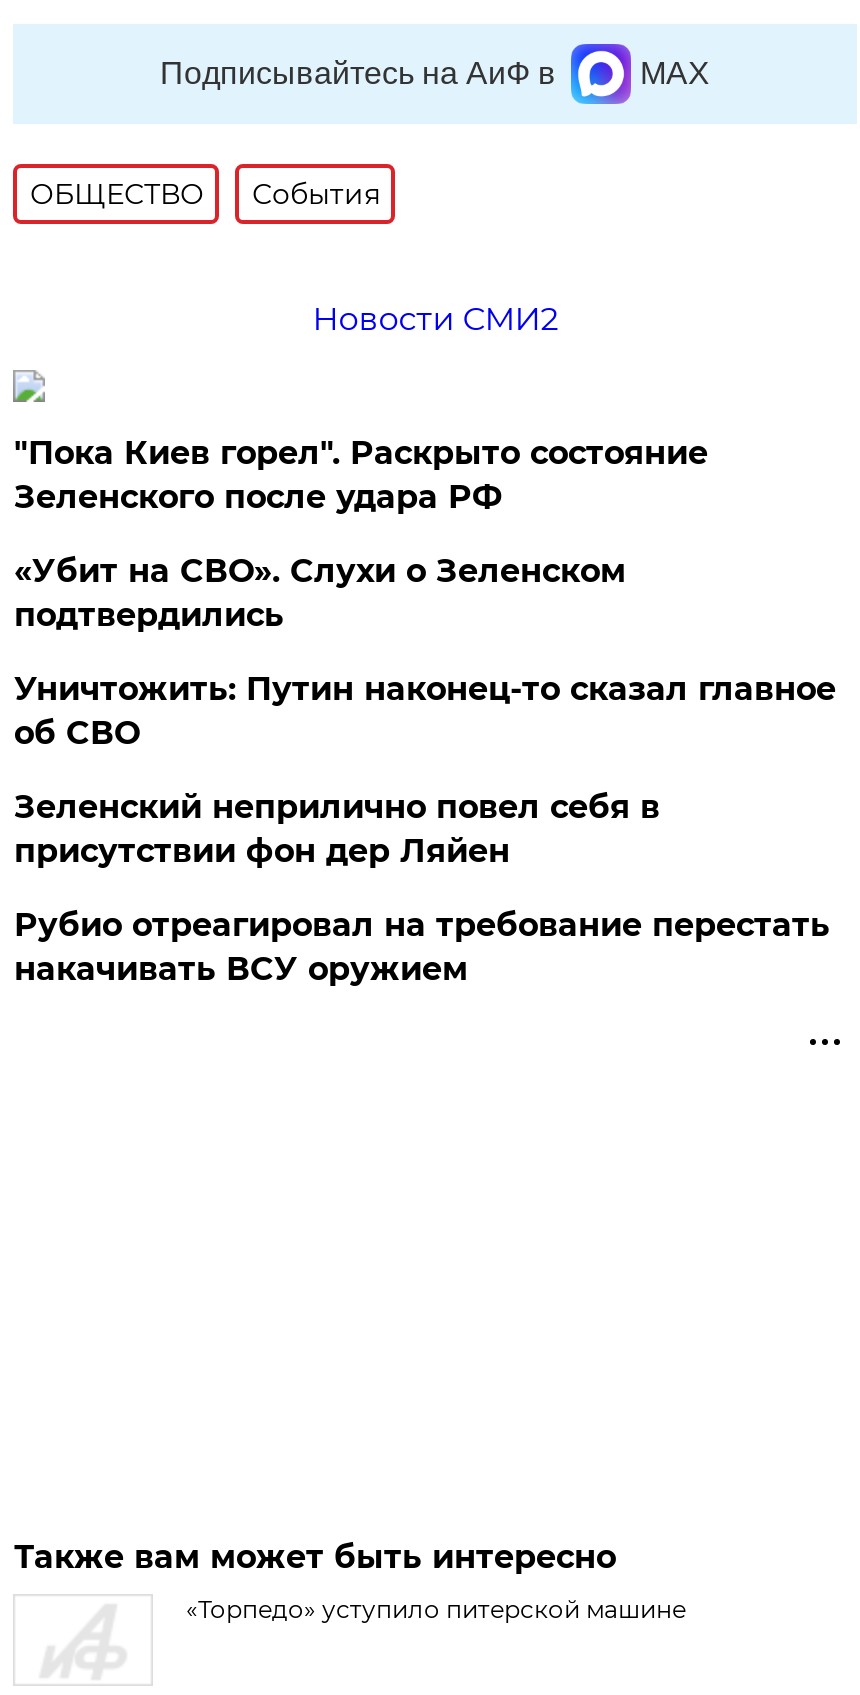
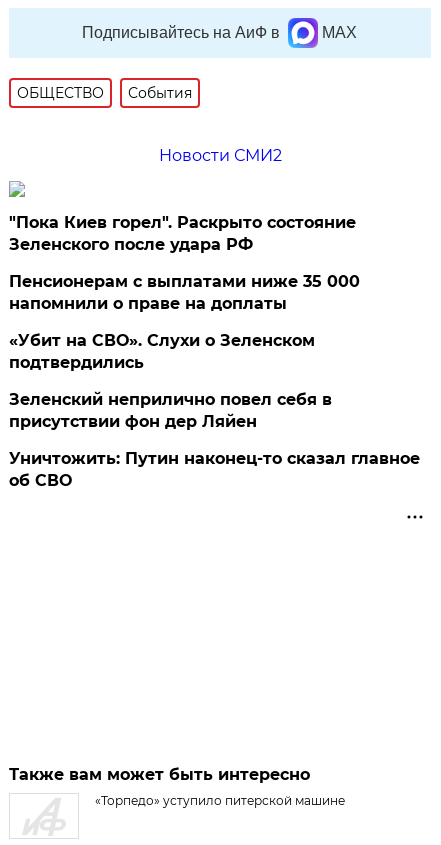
+ Пенсионерам с выплатами ниже 35 000
+ напомнили о праве на доплаты

moved down: «Убит на СВО». Слухи о Зеленском | подтвердились

moved down: Уничтожить: Путин наконец-то сказал главное | об СВО

- Рубио отреагировал на требование перестать
- накачивать ВСУ оружием
